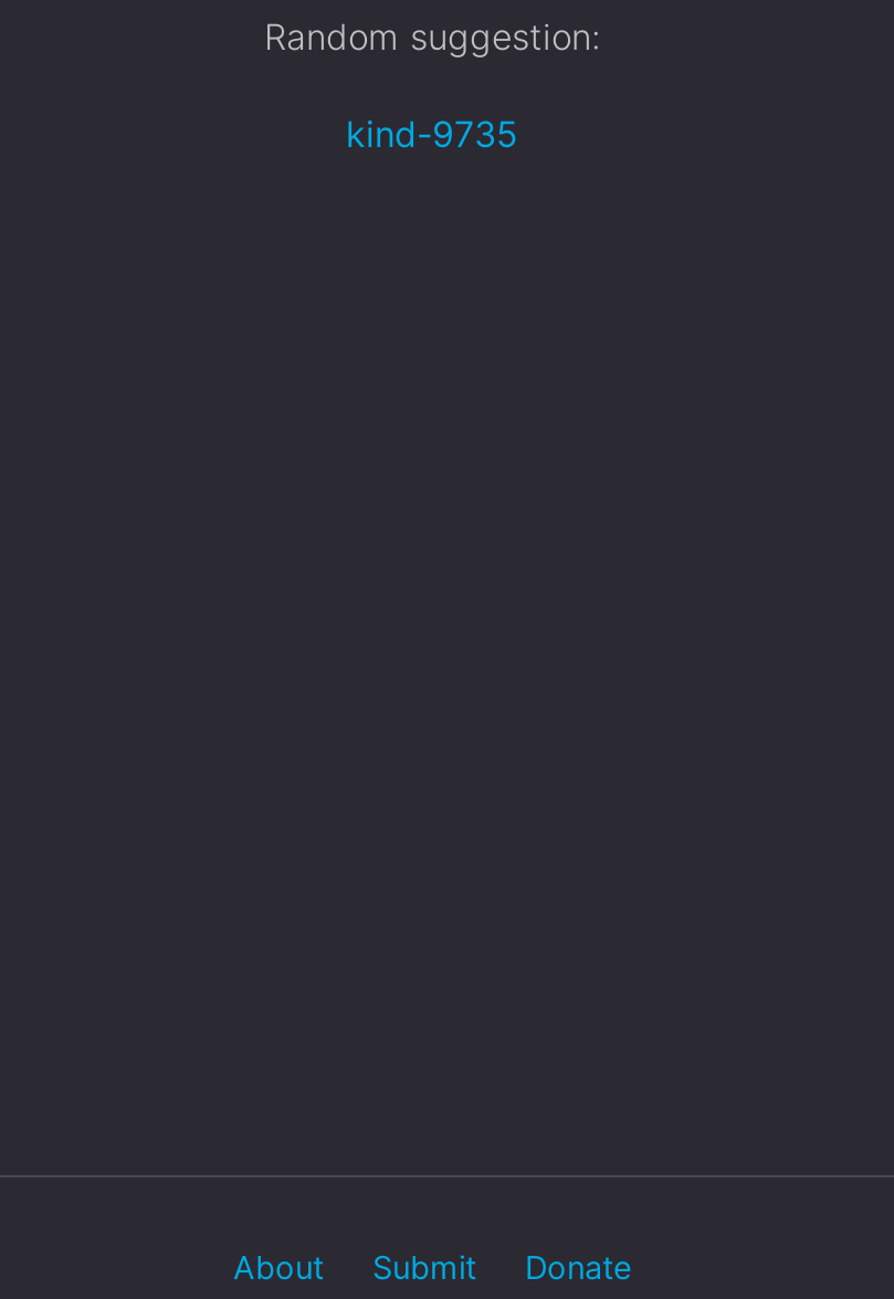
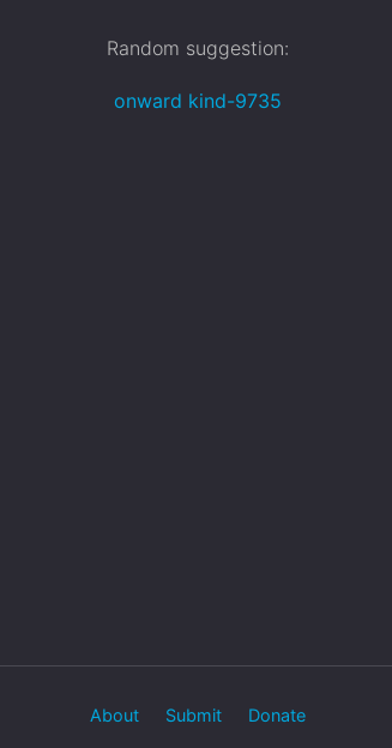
- kind-9735
+ onward kind-9735
